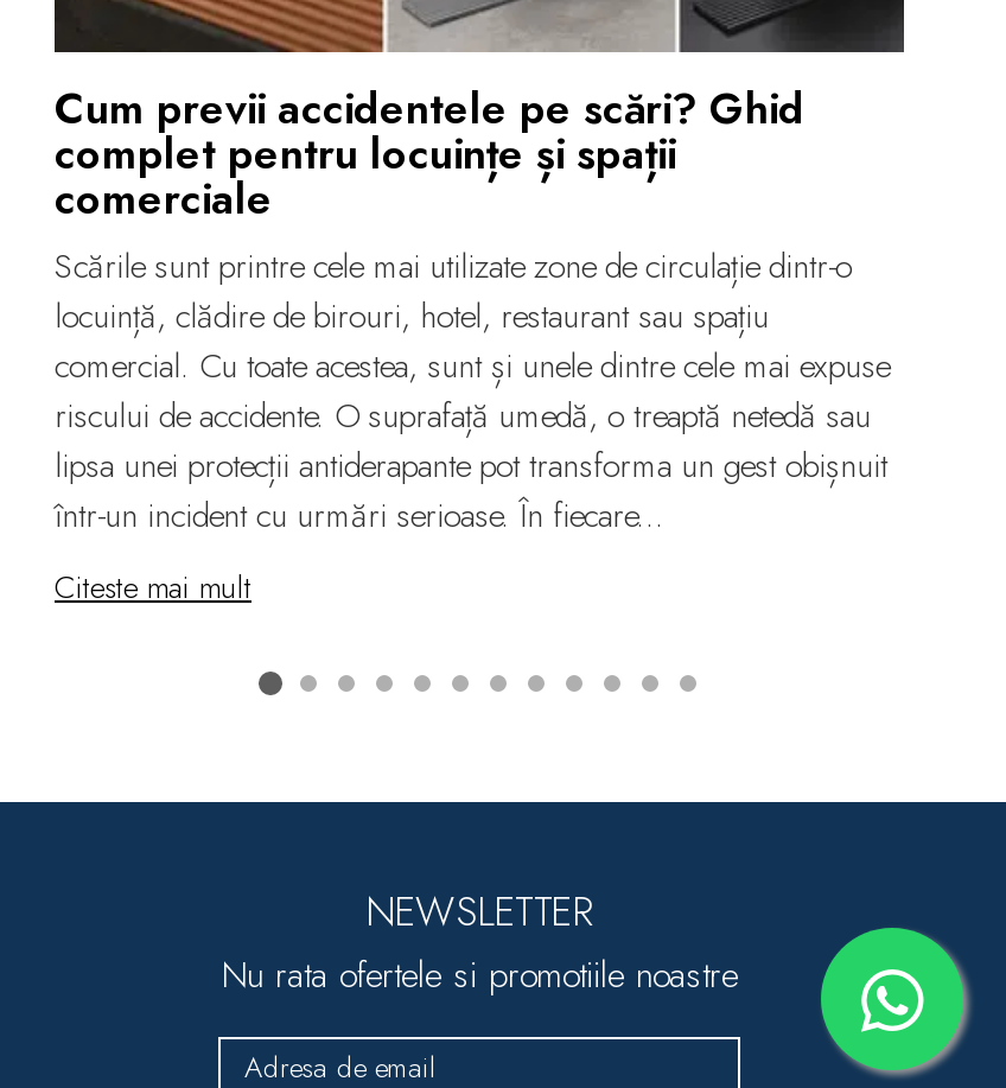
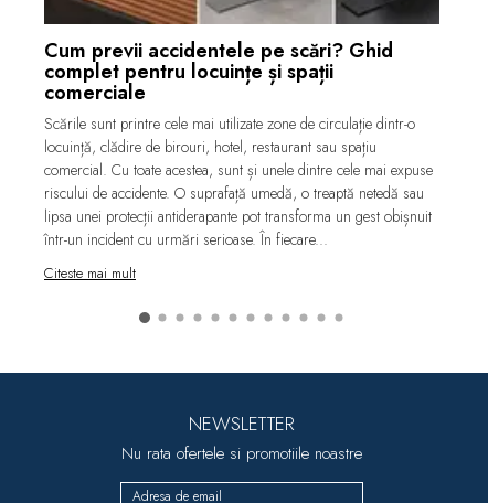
- [image]
